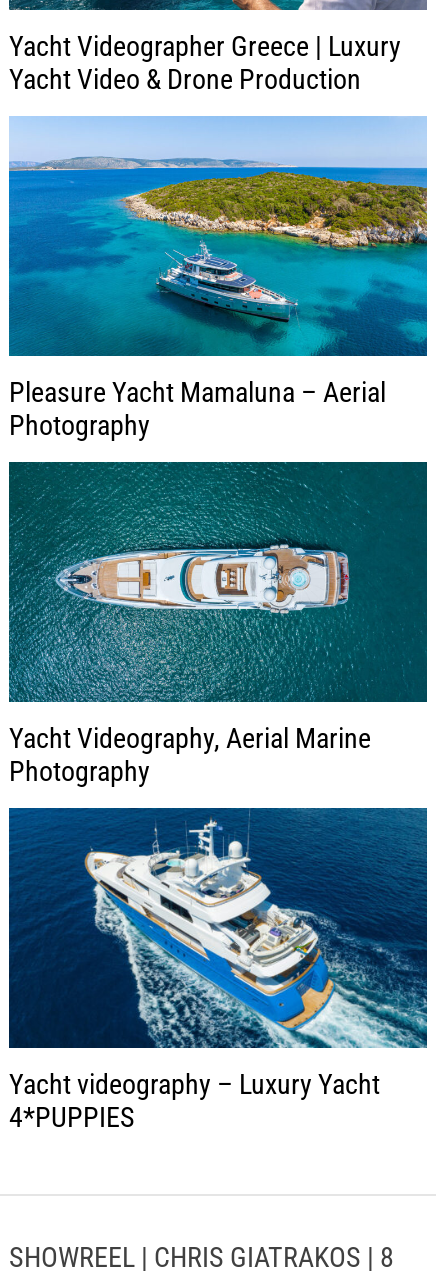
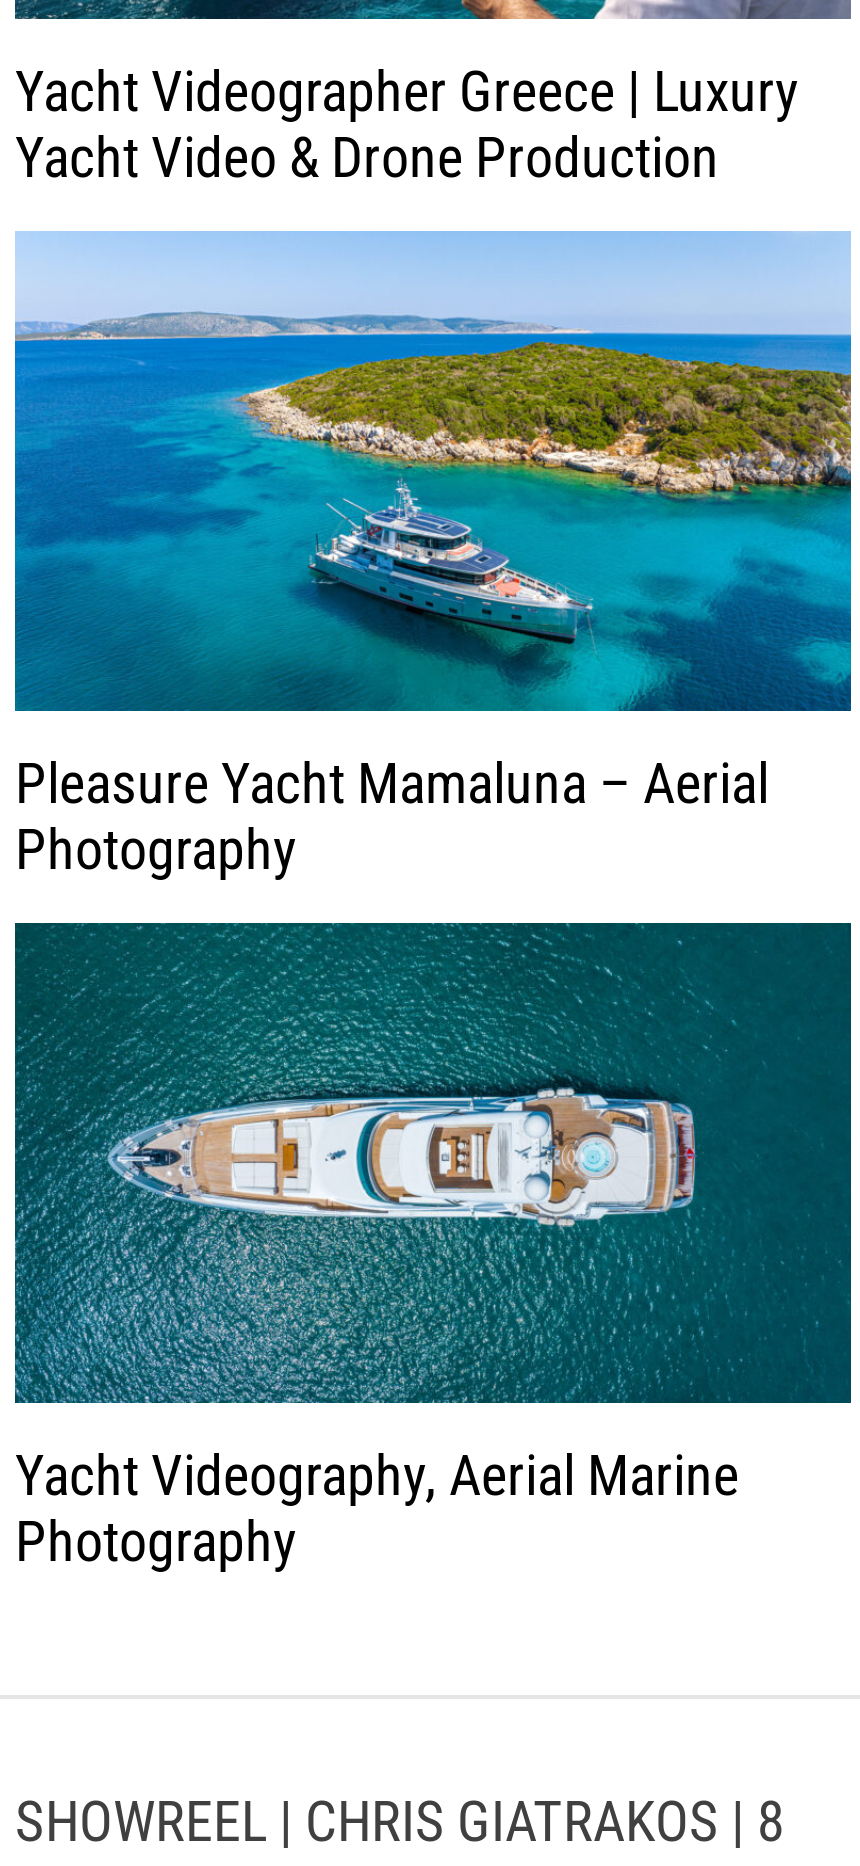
- [image]
- Yacht videography – Luxury Yacht
- 4*PUPPIES
